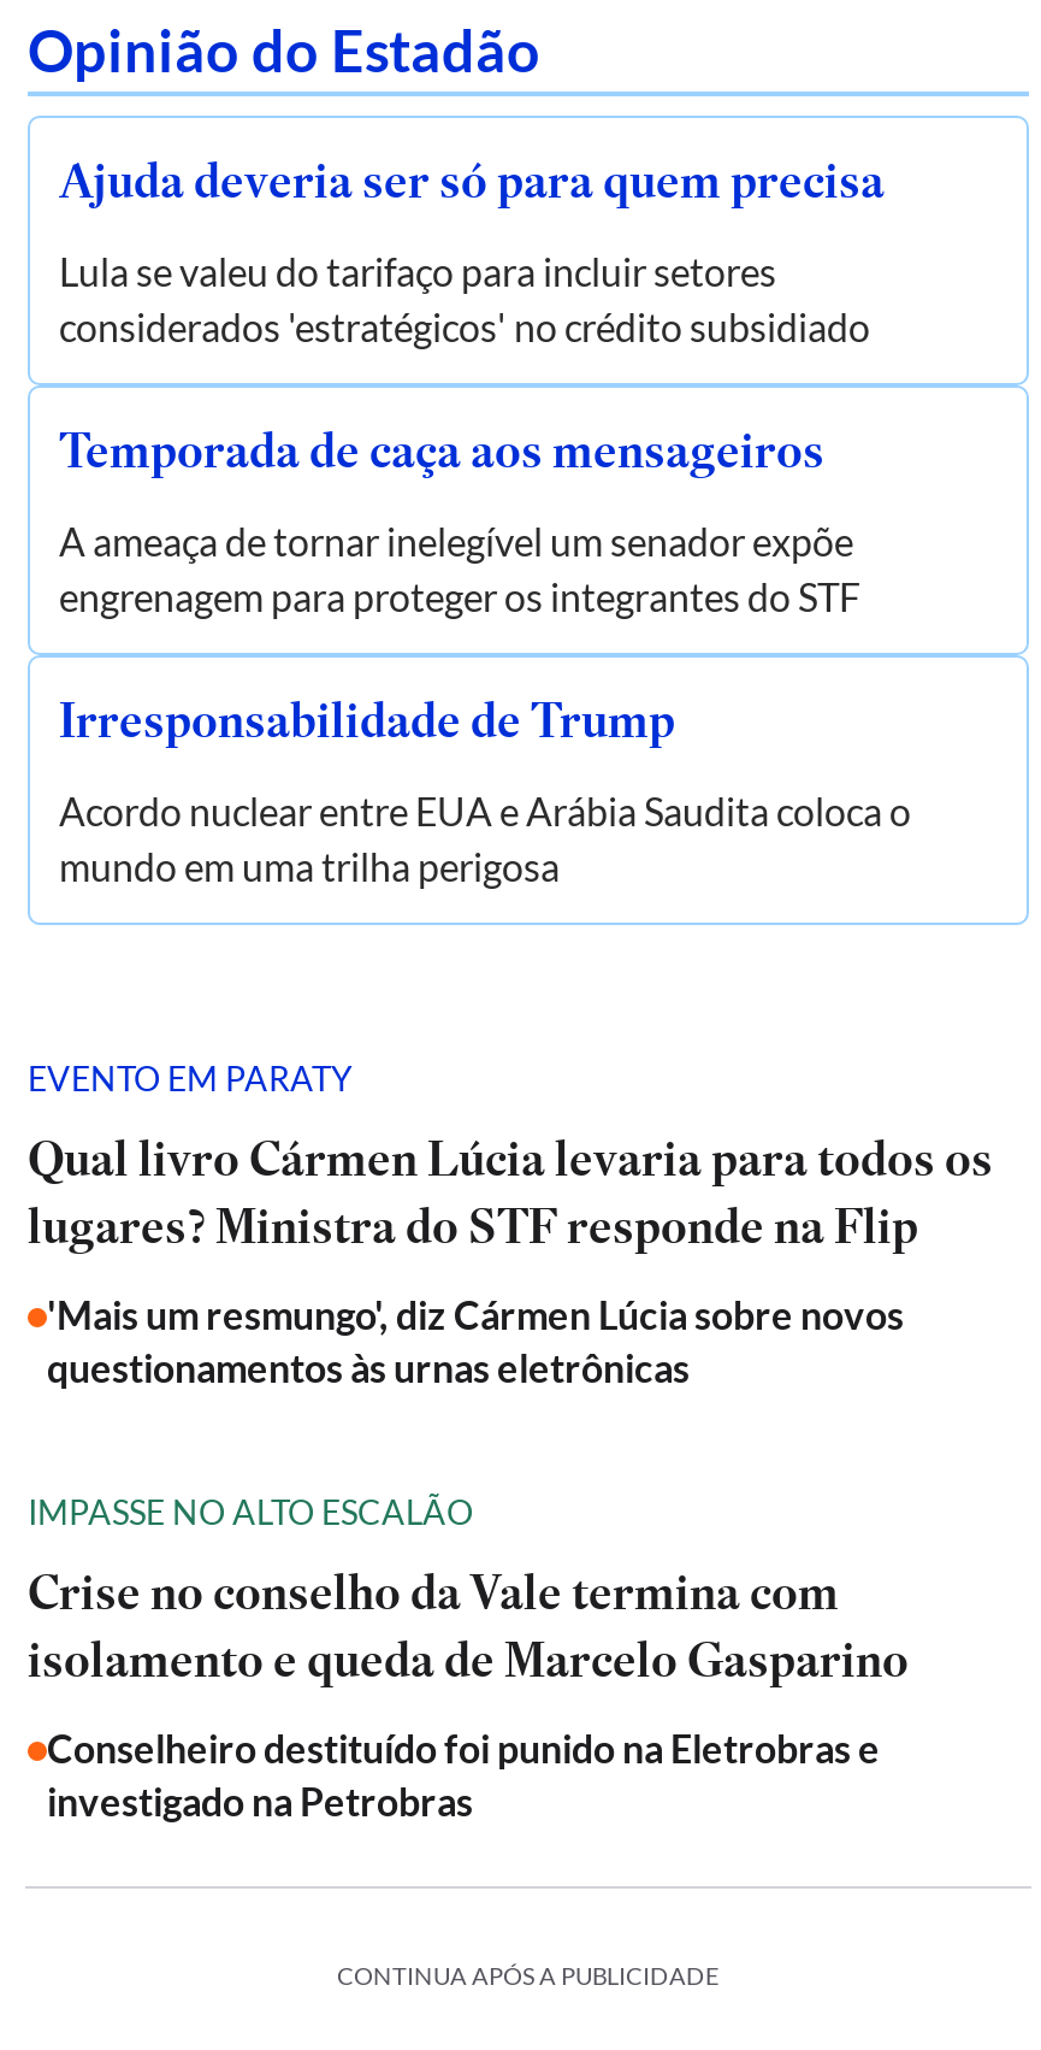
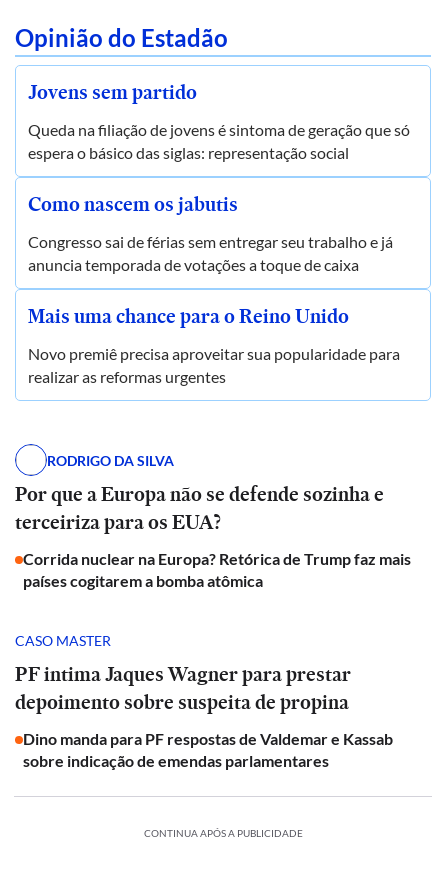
- Ajuda deveria ser só para quem precisa
+ Jovens sem partido

- Lula se valeu do tarifaço para incluir setores
- considerados 'estratégicos' no crédito subsidiado
+ Queda na filiação de jovens é sintoma de geração que só
+ espera o básico das siglas: representação social

- Temporada de caça aos mensageiros
+ Como nascem os jabutis

- A ameaça de tornar inelegível um senador expõe
- engrenagem para proteger os integrantes do STF
+ Congresso sai de férias sem entregar seu trabalho e já
+ anuncia temporada de votações a toque de caixa

- Irresponsabilidade de Trump
+ Mais uma chance para o Reino Unido

- Acordo nuclear entre EUA e Arábia Saudita coloca o
- mundo em uma trilha perigosa
+ Novo premiê precisa aproveitar sua popularidade para
+ realizar as reformas urgentes

- EVENTO EM PARATY
- Qual livro Cármen Lúcia levaria para todos os
- lugares? Ministra do STF responde na Flip
+ RODRIGO DA SILVA
+ Por que a Europa não se defende sozinha e
+ terceiriza para os EUA?

- 'Mais um resmungo', diz Cármen Lúcia sobre novos
- questionamentos às urnas eletrônicas
+ Corrida nuclear na Europa? Retórica de Trump faz mais
+ países cogitarem a bomba atômica

- IMPASSE NO ALTO ESCALÃO
- Crise no conselho da Vale termina com
- isolamento e queda de Marcelo Gasparino
+ CASO MASTER
+ PF intima Jaques Wagner para prestar
+ depoimento sobre suspeita de propina

- Conselheiro destituído foi punido na Eletrobras e
- investigado na Petrobras
+ Dino manda para PF respostas de Valdemar e Kassab
+ sobre indicação de emendas parlamentares
